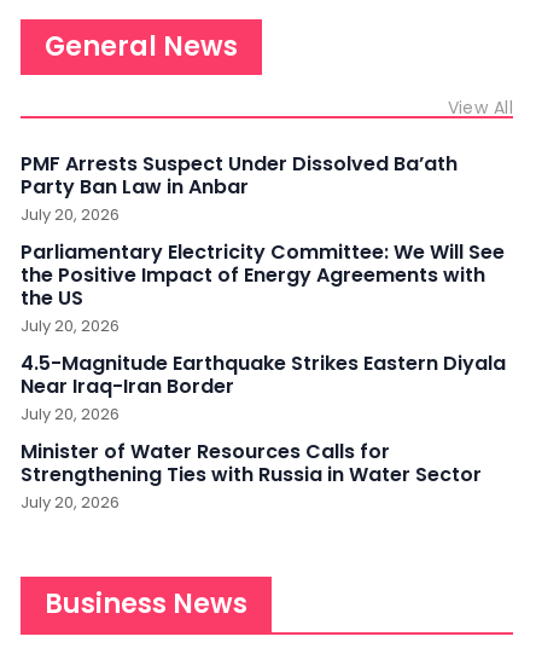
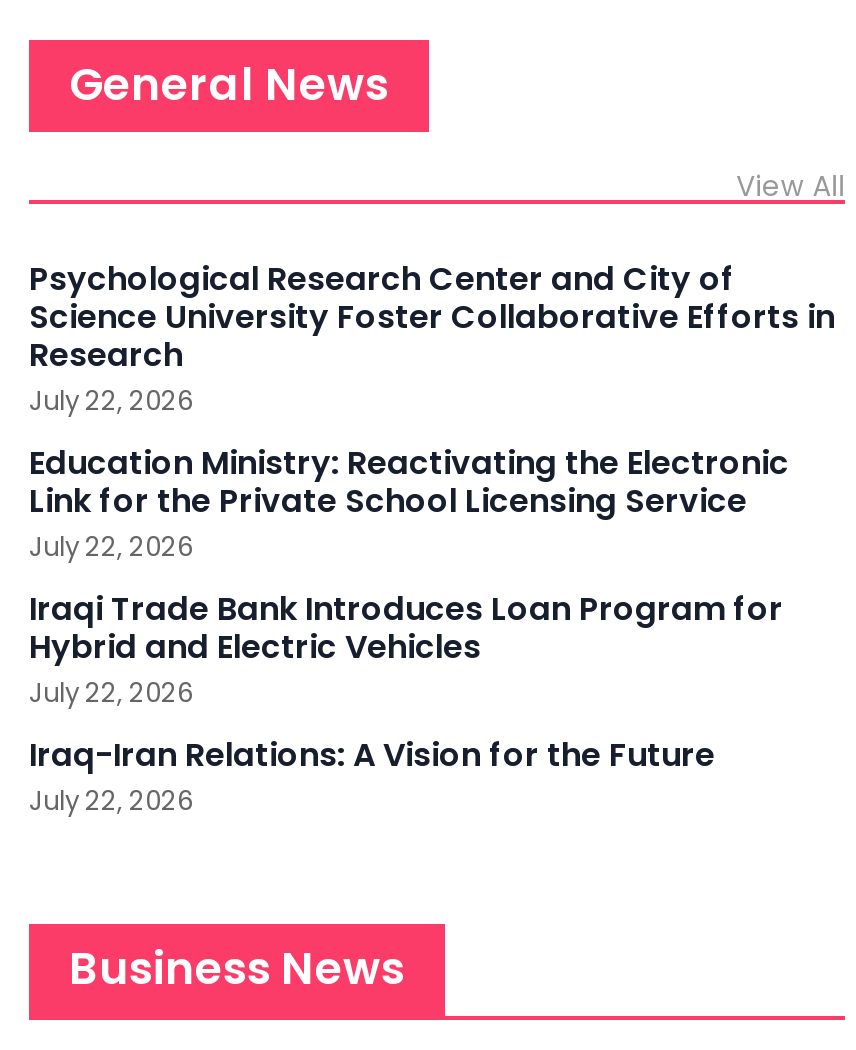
- PMF Arrests Suspect Under Dissolved Ba’ath
- Party Ban Law in Anbar
- July 20, 2026
- Parliamentary Electricity Committee: We Will See
- the Positive Impact of Energy Agreements with
- the US
- July 20, 2026
- 4.5-Magnitude Earthquake Strikes Eastern Diyala
- Near Iraq-Iran Border
- July 20, 2026
- Minister of Water Resources Calls for
- Strengthening Ties with Russia in Water Sector
- July 20, 2026
+ Psychological Research Center and City of
+ Science University Foster Collaborative Efforts in
+ Research
+ July 22, 2026
+ Education Ministry: Reactivating the Electronic
+ Link for the Private School Licensing Service
+ July 22, 2026
+ Iraqi Trade Bank Introduces Loan Program for
+ Hybrid and Electric Vehicles
+ July 22, 2026
+ Iraq-Iran Relations: A Vision for the Future
+ July 22, 2026
